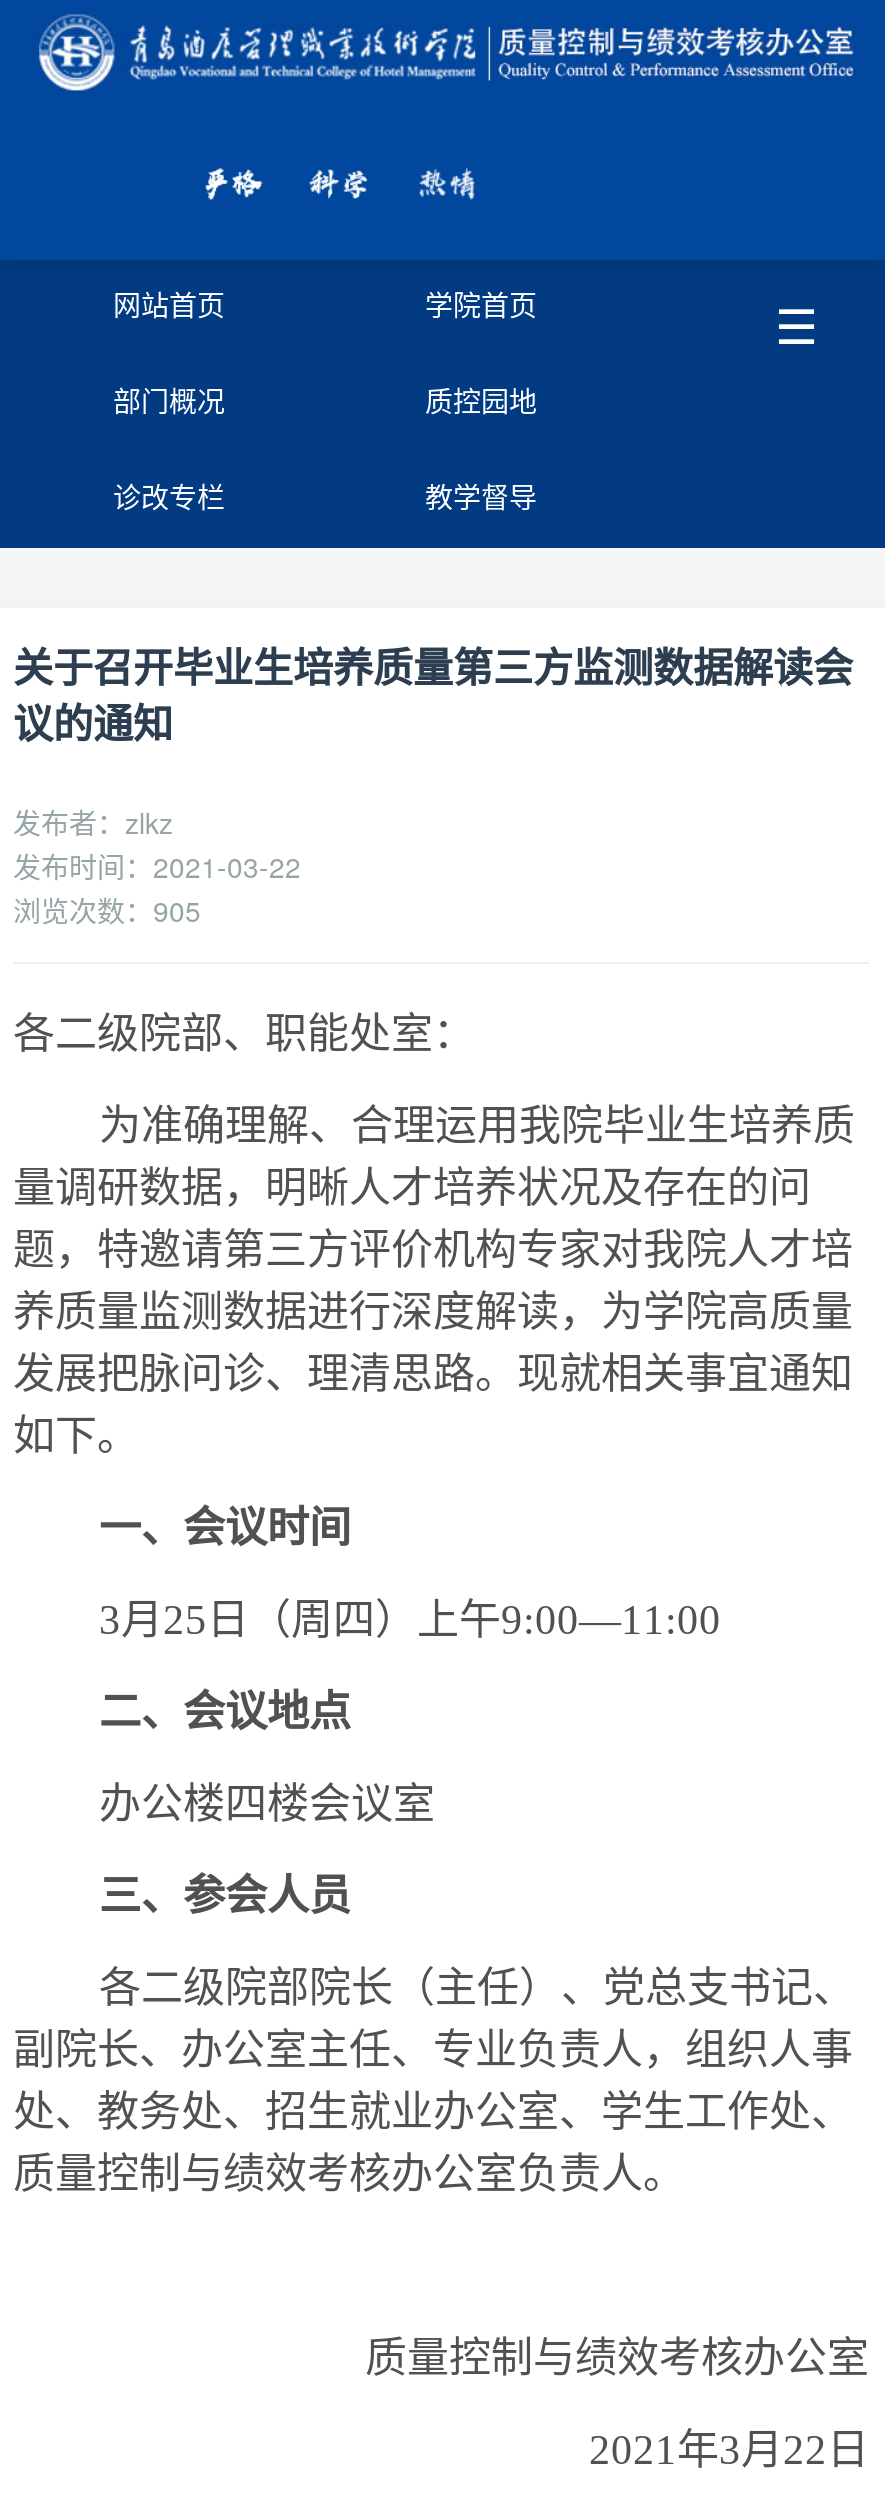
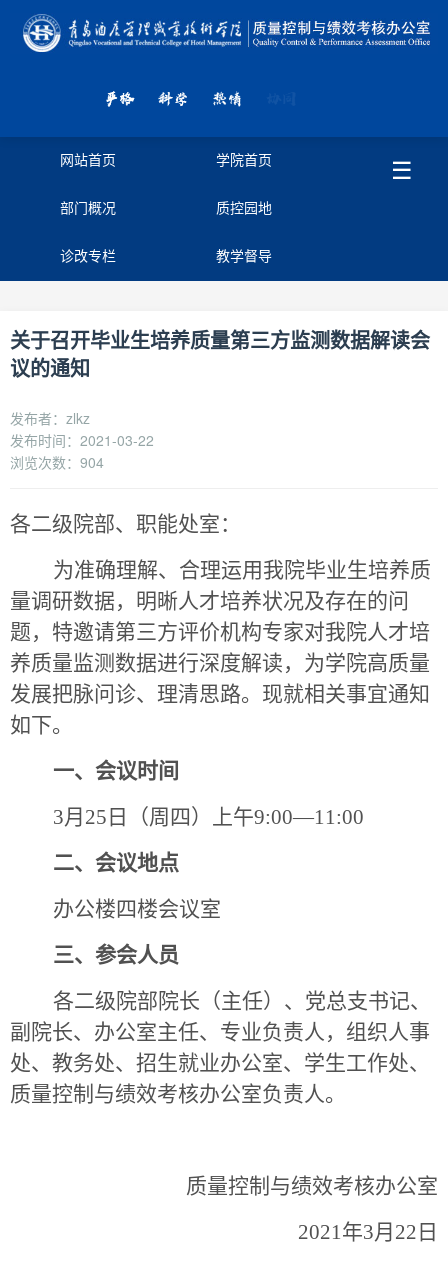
- 浏览次数：905
+ 浏览次数：904
